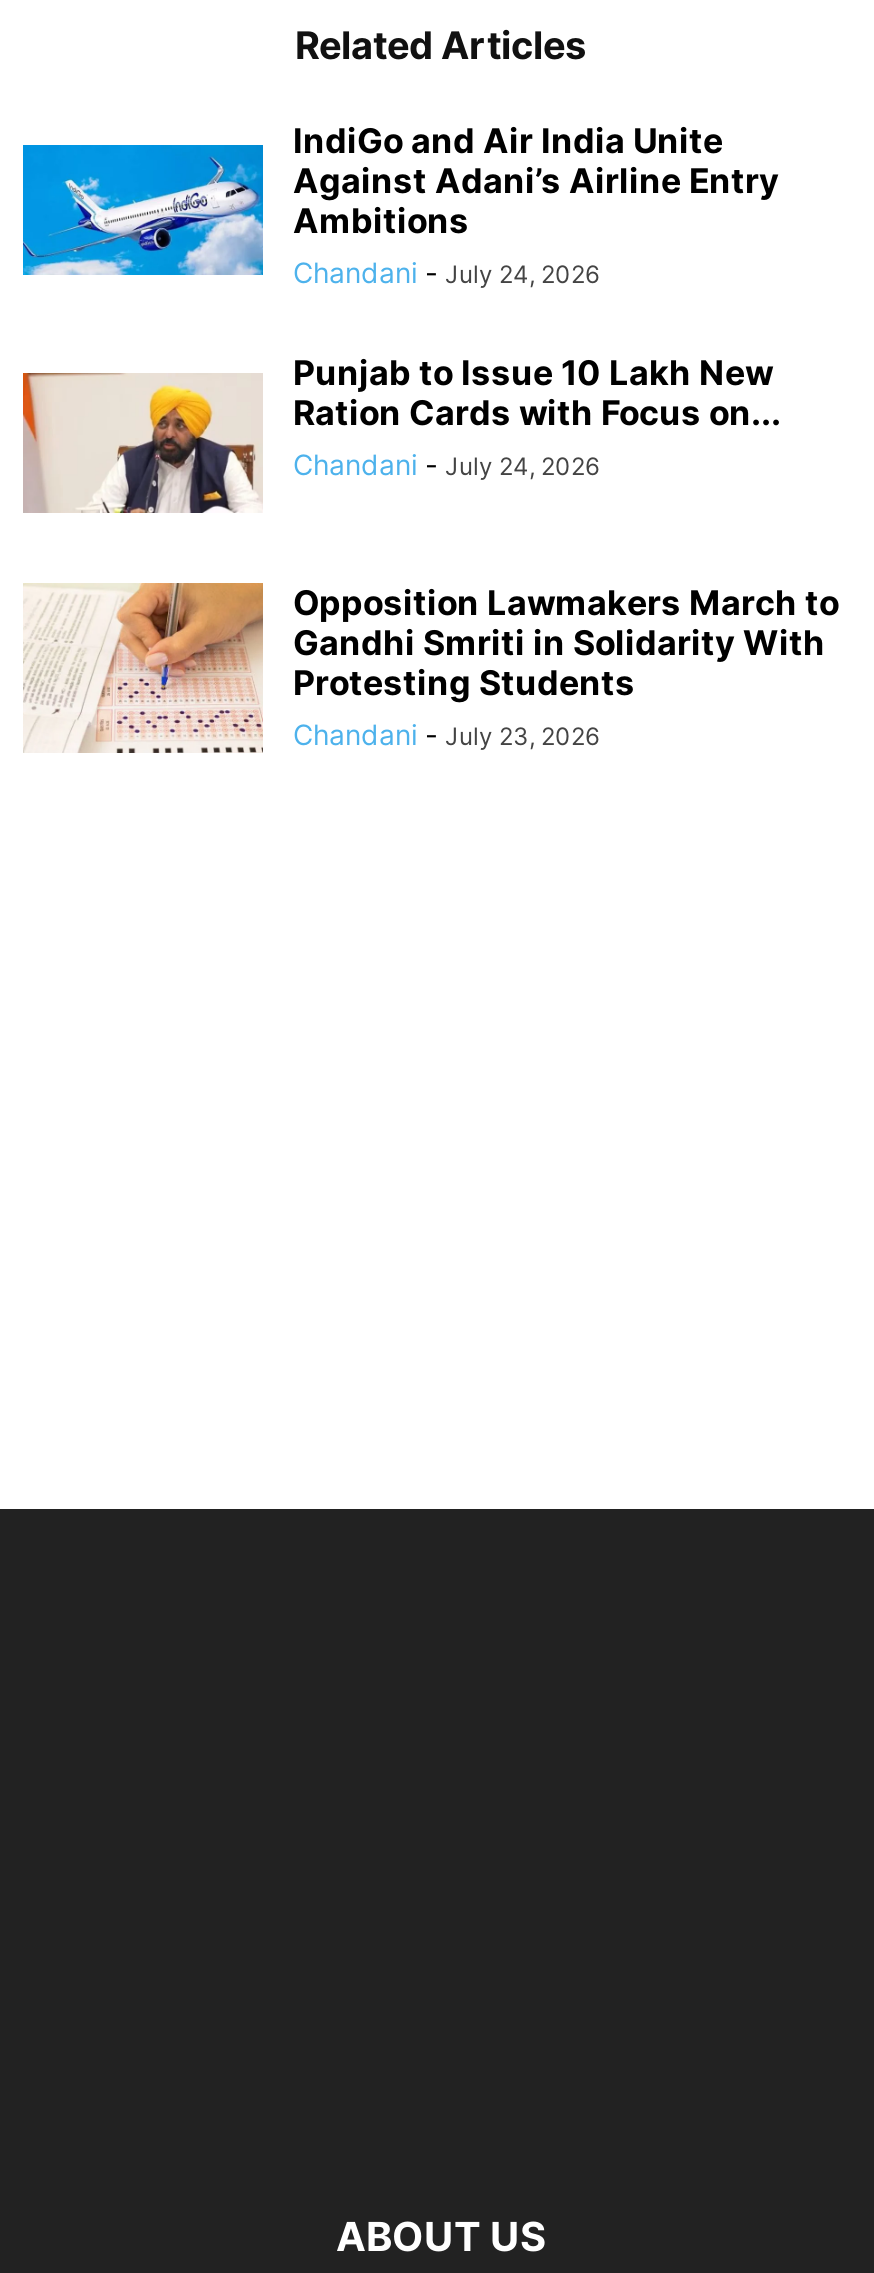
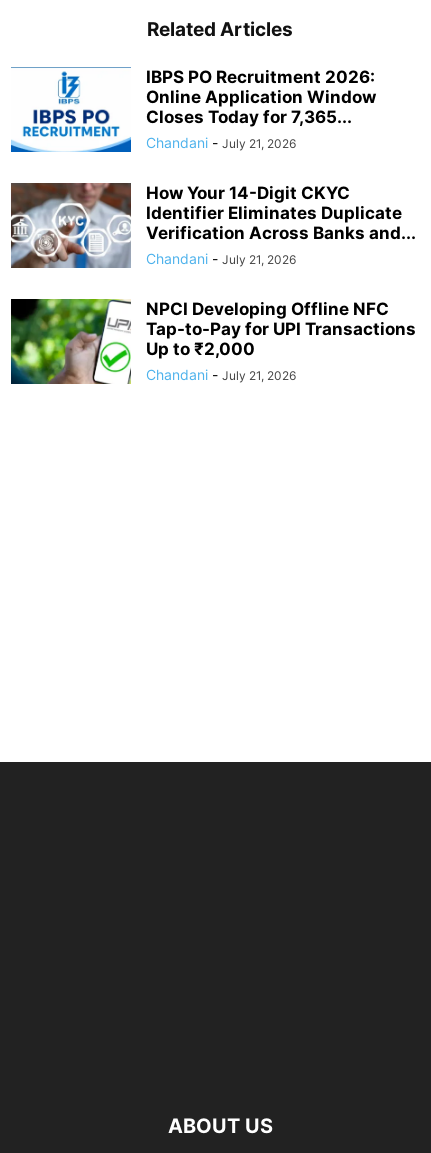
- [image]
- IndiGo and Air India Unite
- Against Adani’s Airline Entry
- Ambitions
- Chandani - July 24, 2026
+ [image]
+ IBPS PO Recruitment 2026:
+ Online Application Window
+ Closes Today for 7,365...
+ Chandani - July 21, 2026

- [image]
- Punjab to Issue 10 Lakh New
- Ration Cards with Focus on...
- Chandani - July 24, 2026
+ [image]
+ How Your 14-Digit CKYC
+ Identifier Eliminates Duplicate
+ Verification Across Banks and...
+ Chandani - July 21, 2026

- [image]
- Opposition Lawmakers March to
- Gandhi Smriti in Solidarity With
- Protesting Students
- Chandani - July 23, 2026
+ [image]
+ NPCI Developing Offline NFC
+ Tap-to-Pay for UPI Transactions
+ Up to ₹2,000
+ Chandani - July 21, 2026
